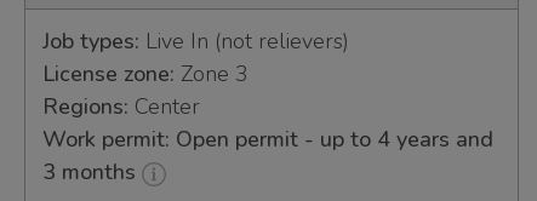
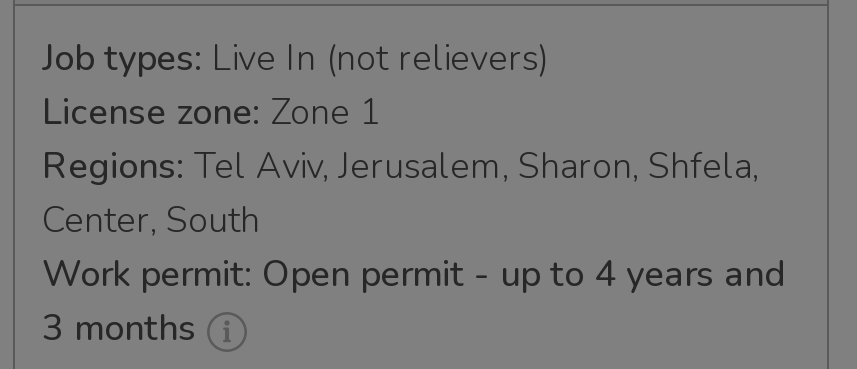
- License zone: Zone 3
- Regions: Center
+ License zone: Zone 1
+ Regions: Tel Aviv, Jerusalem, Sharon, Shfela,
+ Center, South
